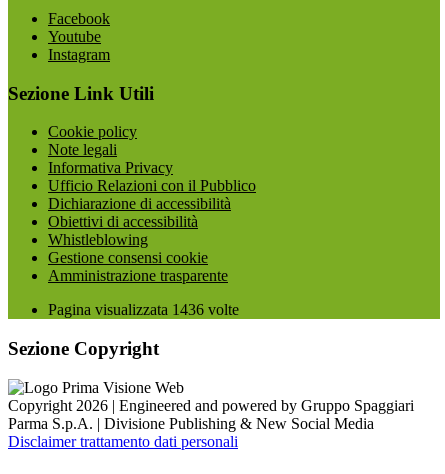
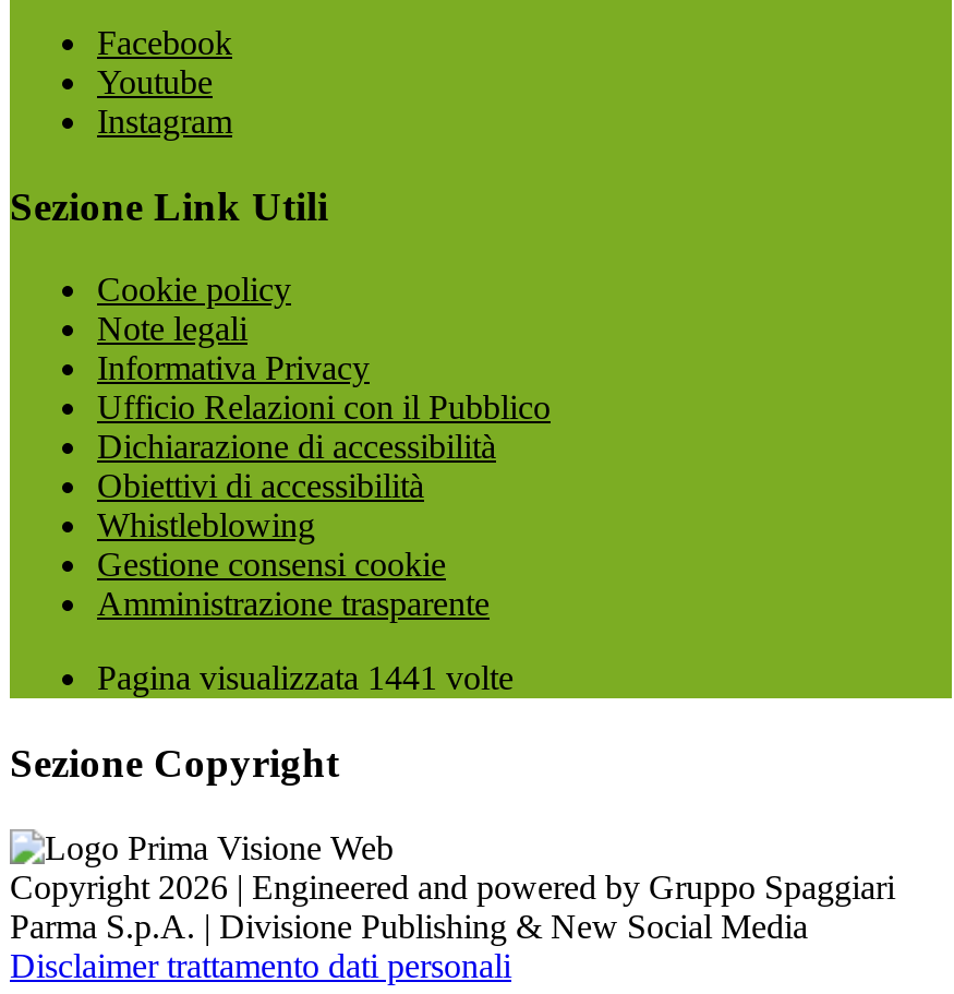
- Pagina visualizzata 1436 volte
+ Pagina visualizzata 1441 volte
